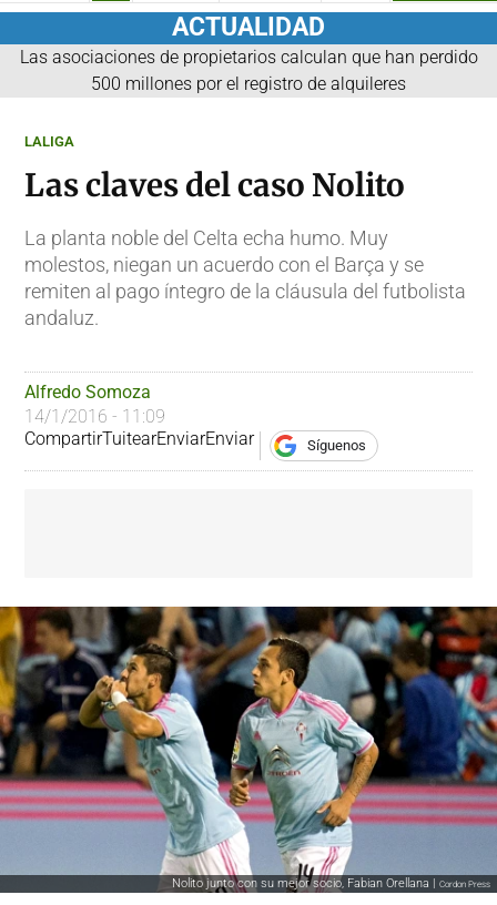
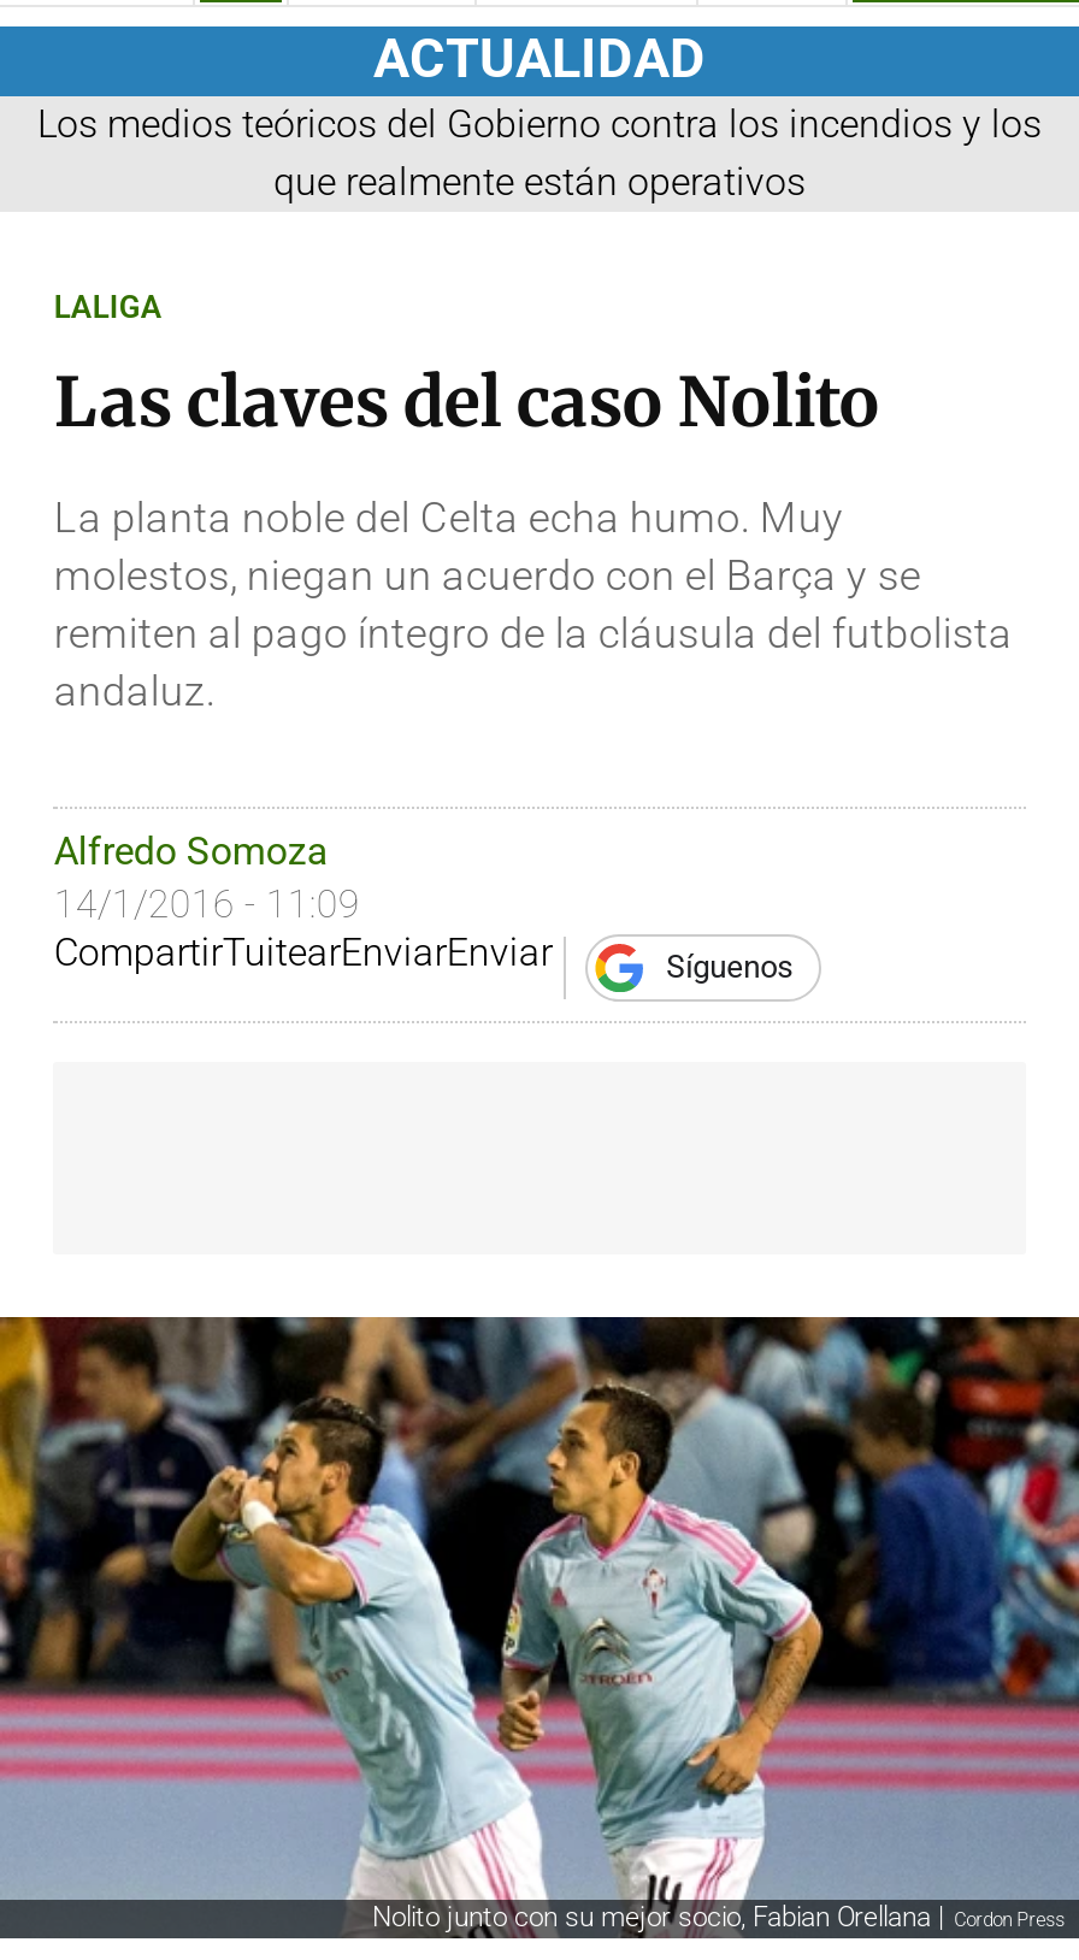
- Las asociaciones de propietarios calculan que han perdido
- 500 millones por el registro de alquileres
+ Los medios teóricos del Gobierno contra los incendios y los
+ que realmente están operativos
